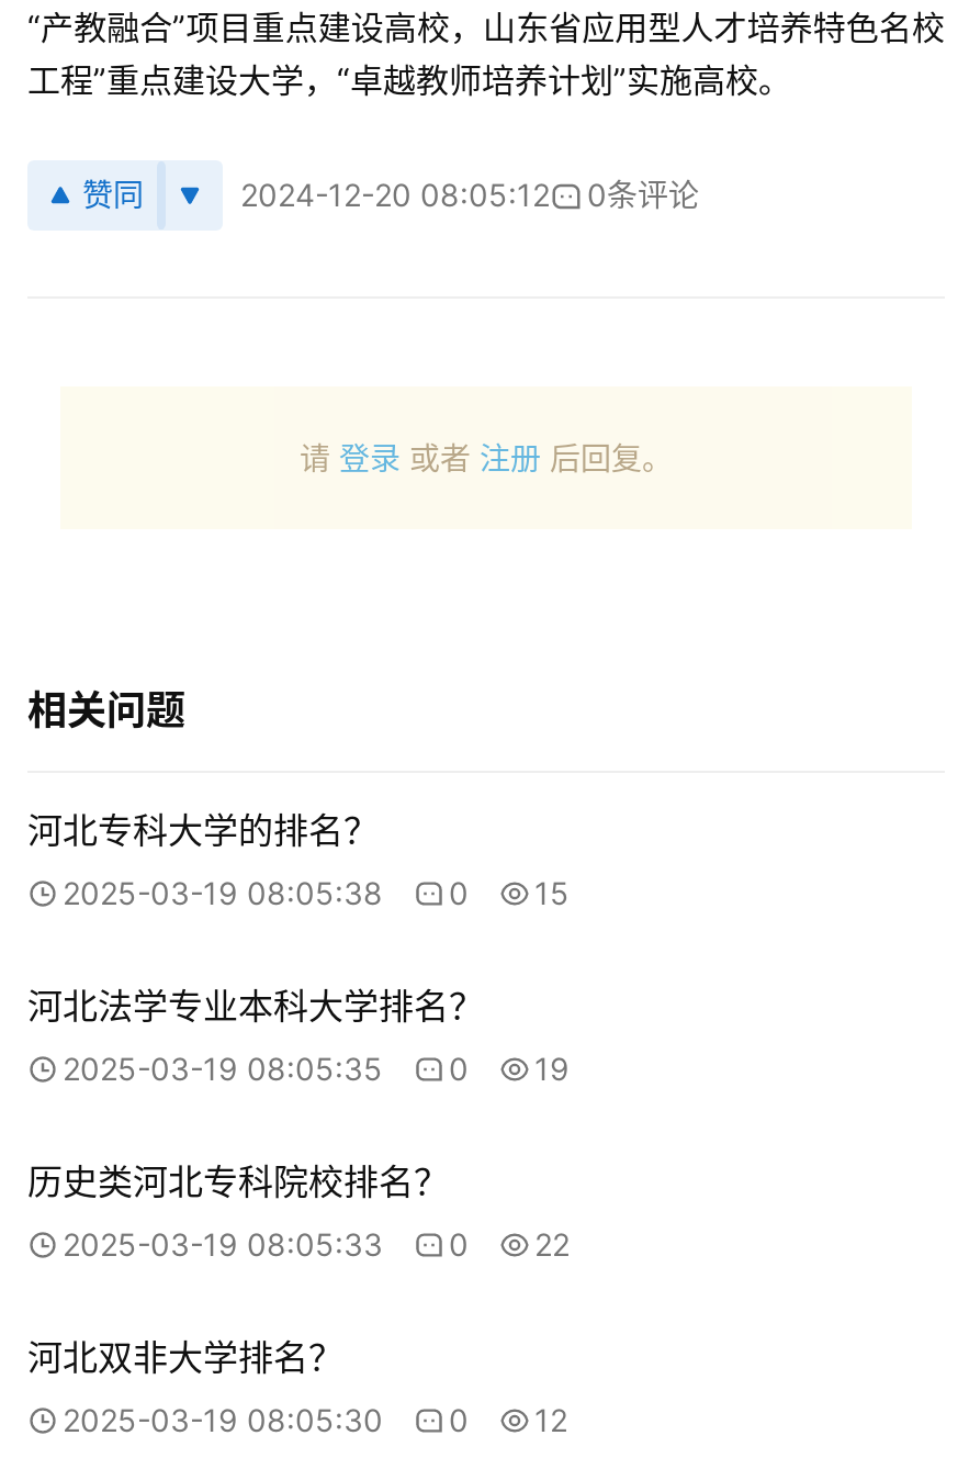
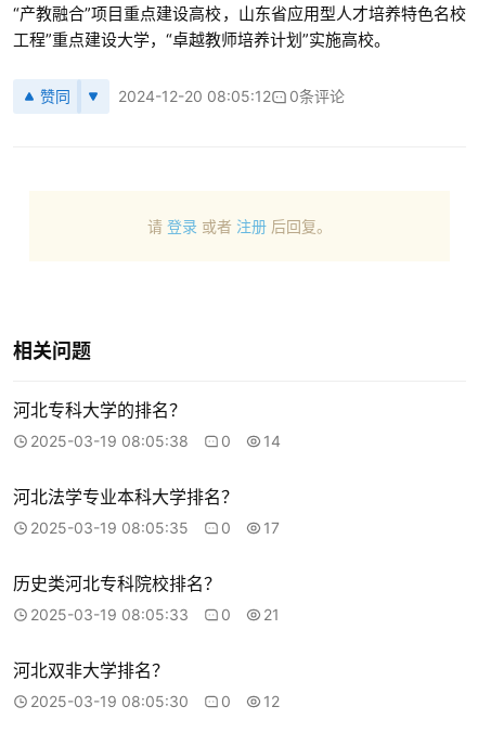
- 2025-03-19 08:05:38 0 15
+ 2025-03-19 08:05:38 0 14

- 2025-03-19 08:05:35 0 19
+ 2025-03-19 08:05:35 0 17

- 2025-03-19 08:05:33 0 22
+ 2025-03-19 08:05:33 0 21
